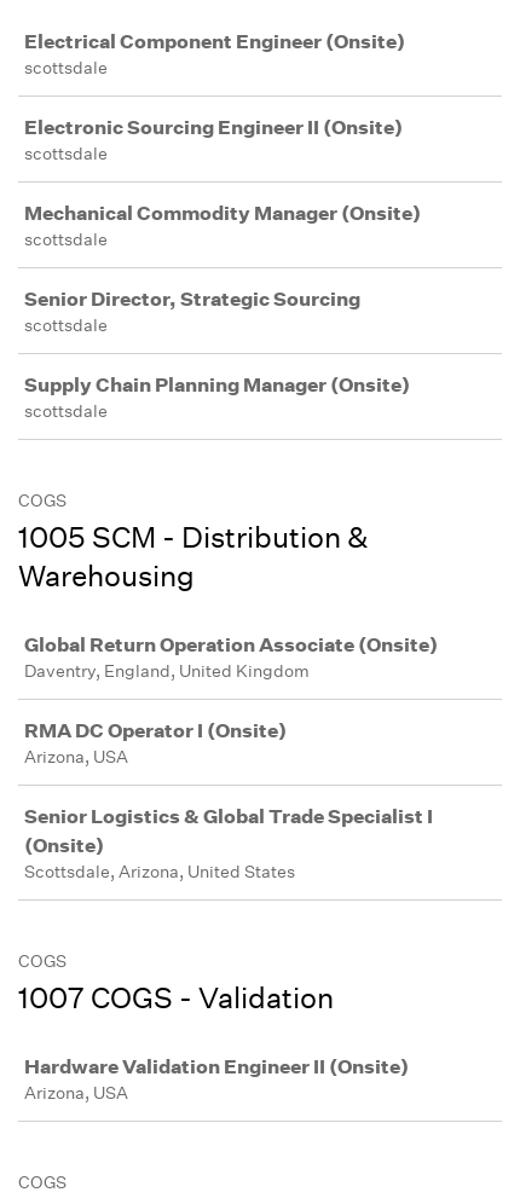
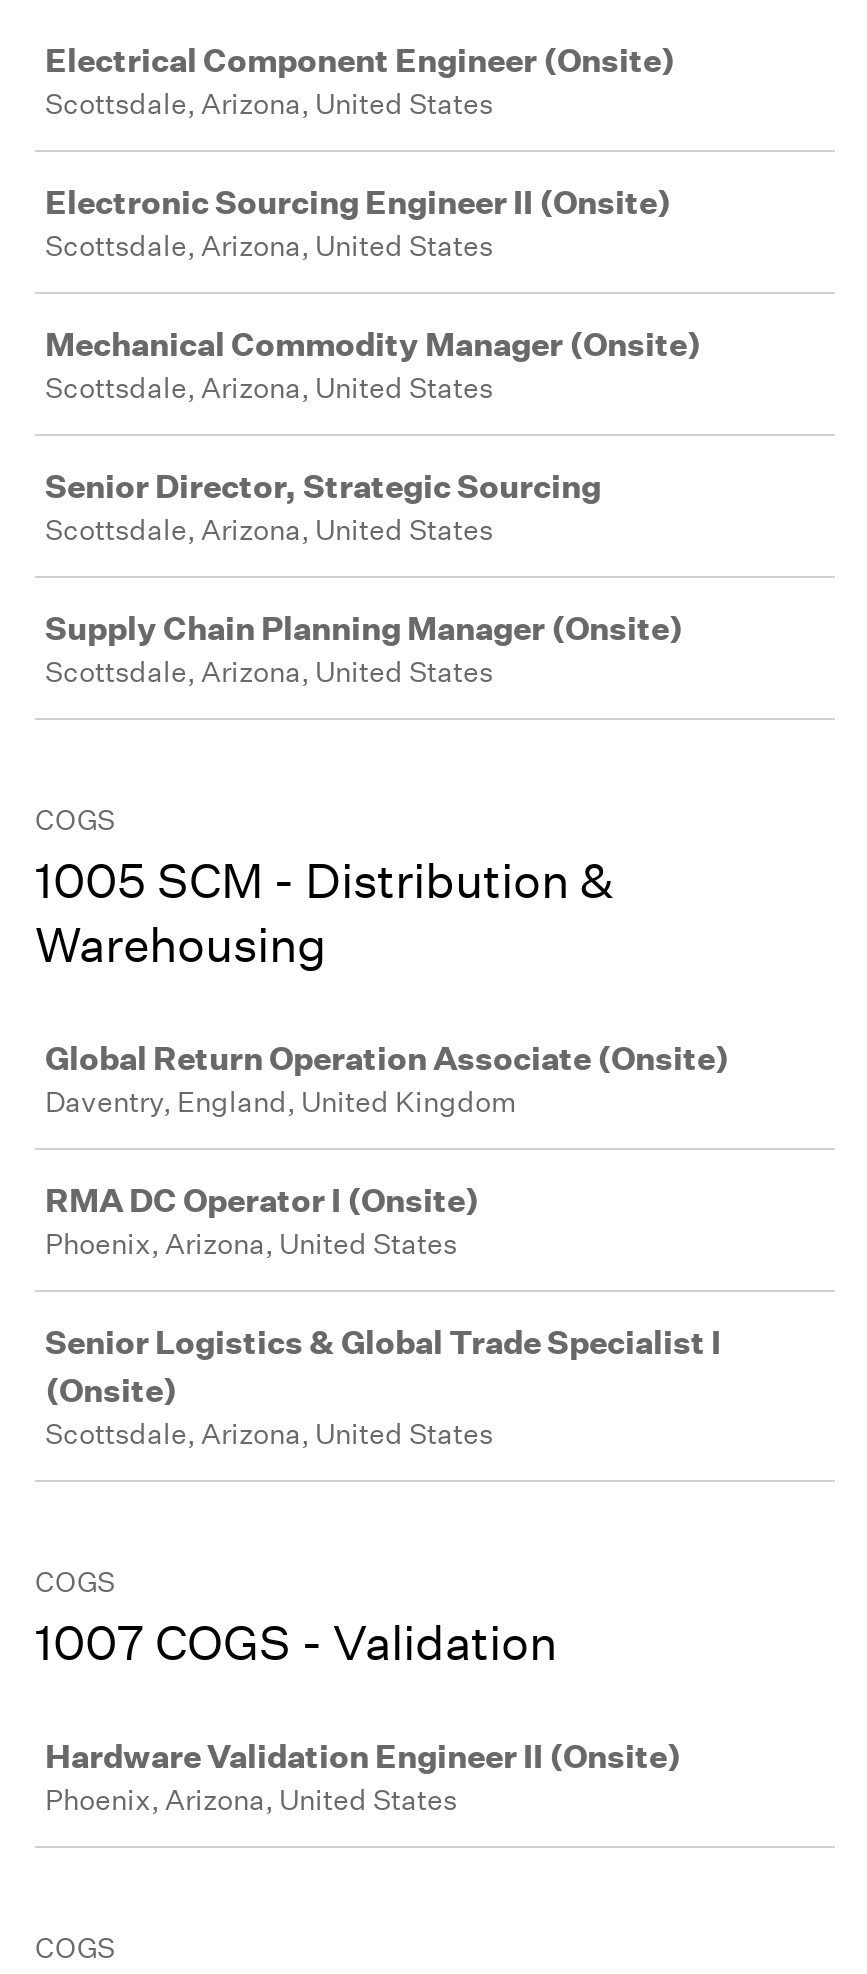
- scottsdale
+ Scottsdale, Arizona, United States

- scottsdale
+ Scottsdale, Arizona, United States

- scottsdale
+ Scottsdale, Arizona, United States

- scottsdale
+ Scottsdale, Arizona, United States

- scottsdale
+ Scottsdale, Arizona, United States

- Arizona, USA
+ Phoenix, Arizona, United States

- Arizona, USA
+ Phoenix, Arizona, United States
